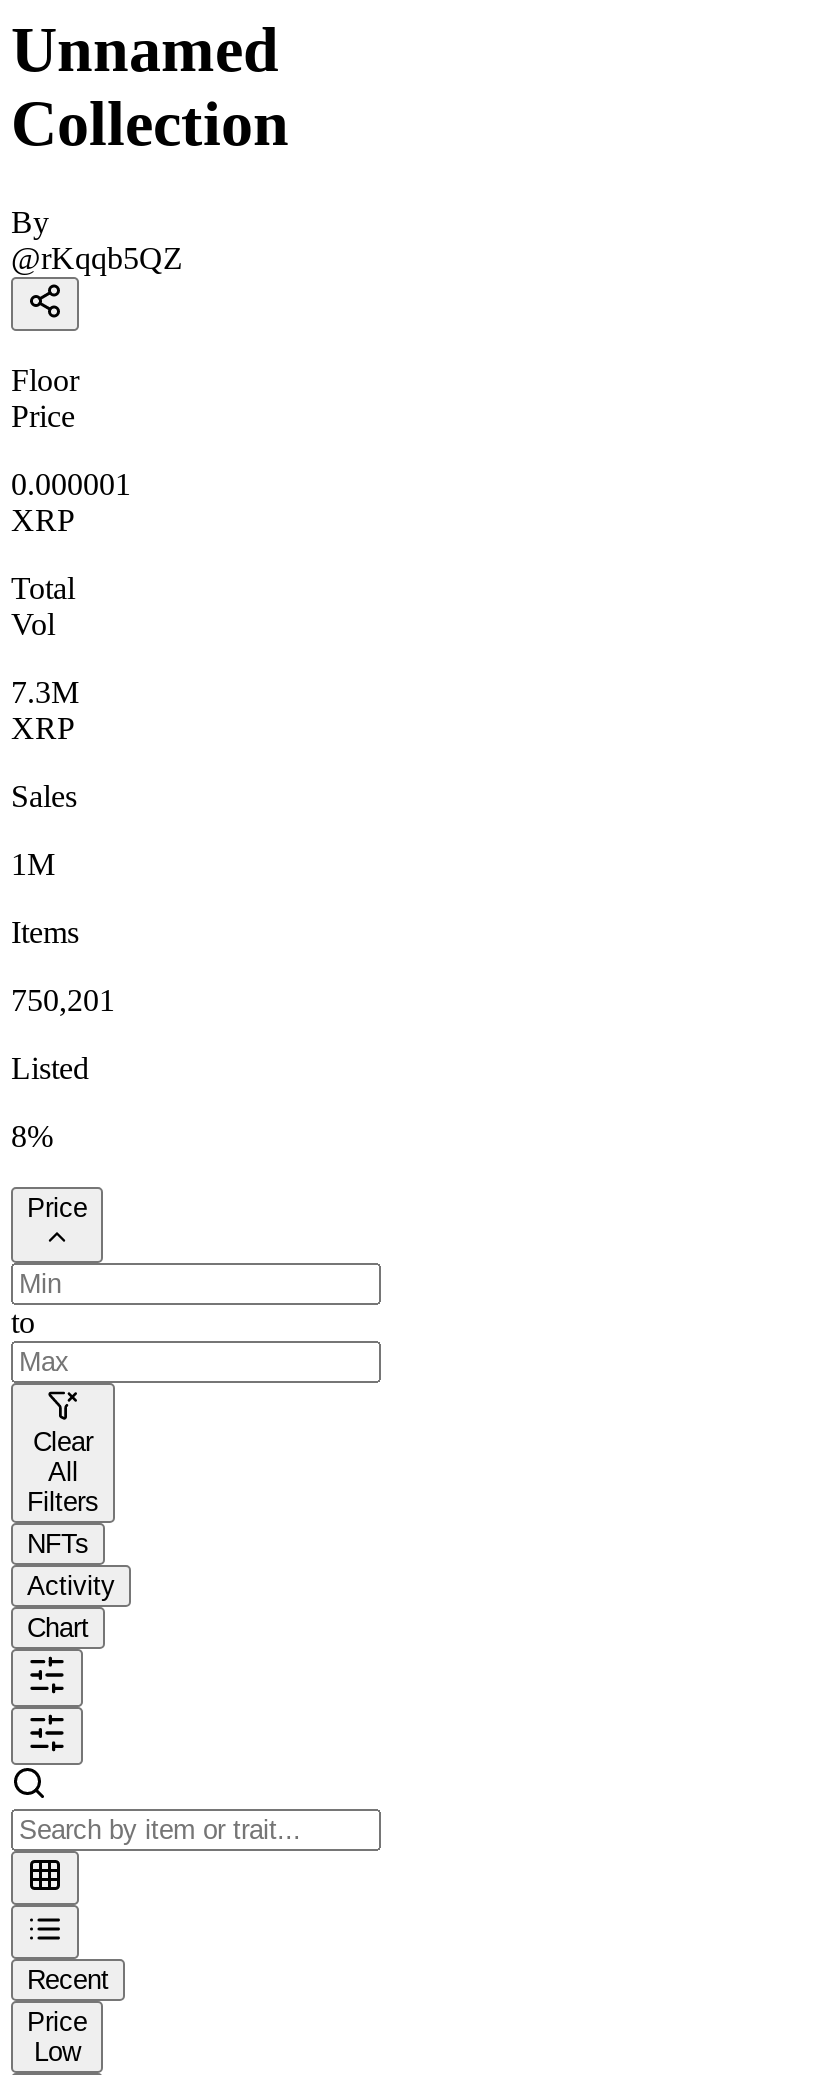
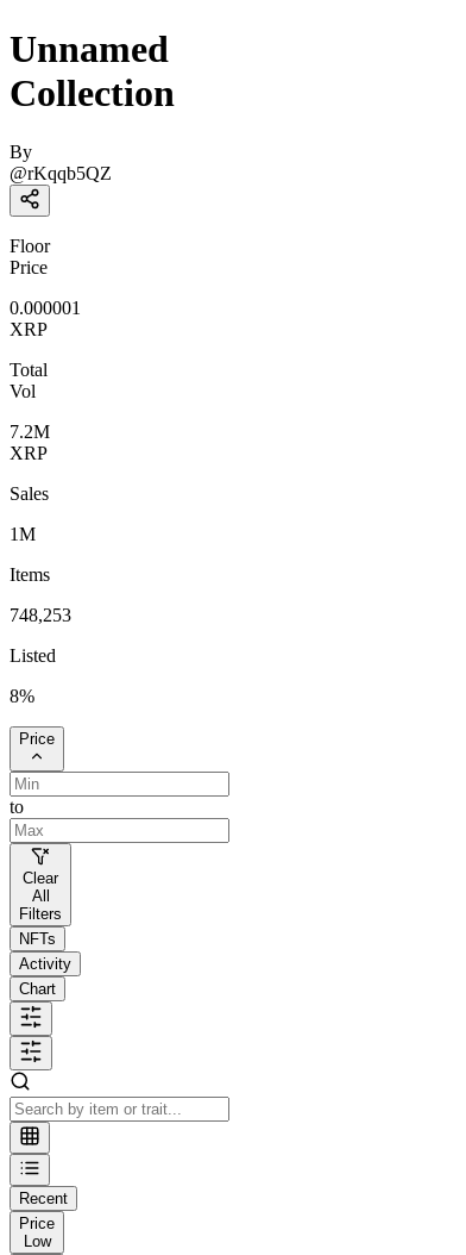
- 7.3M
+ 7.2M

- 750,201
+ 748,253
